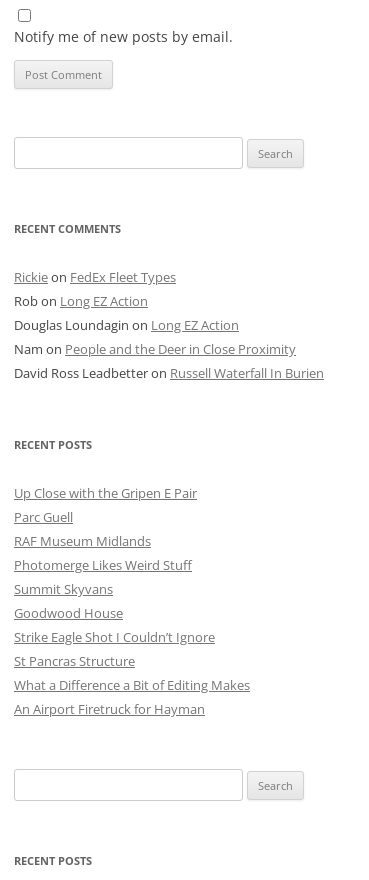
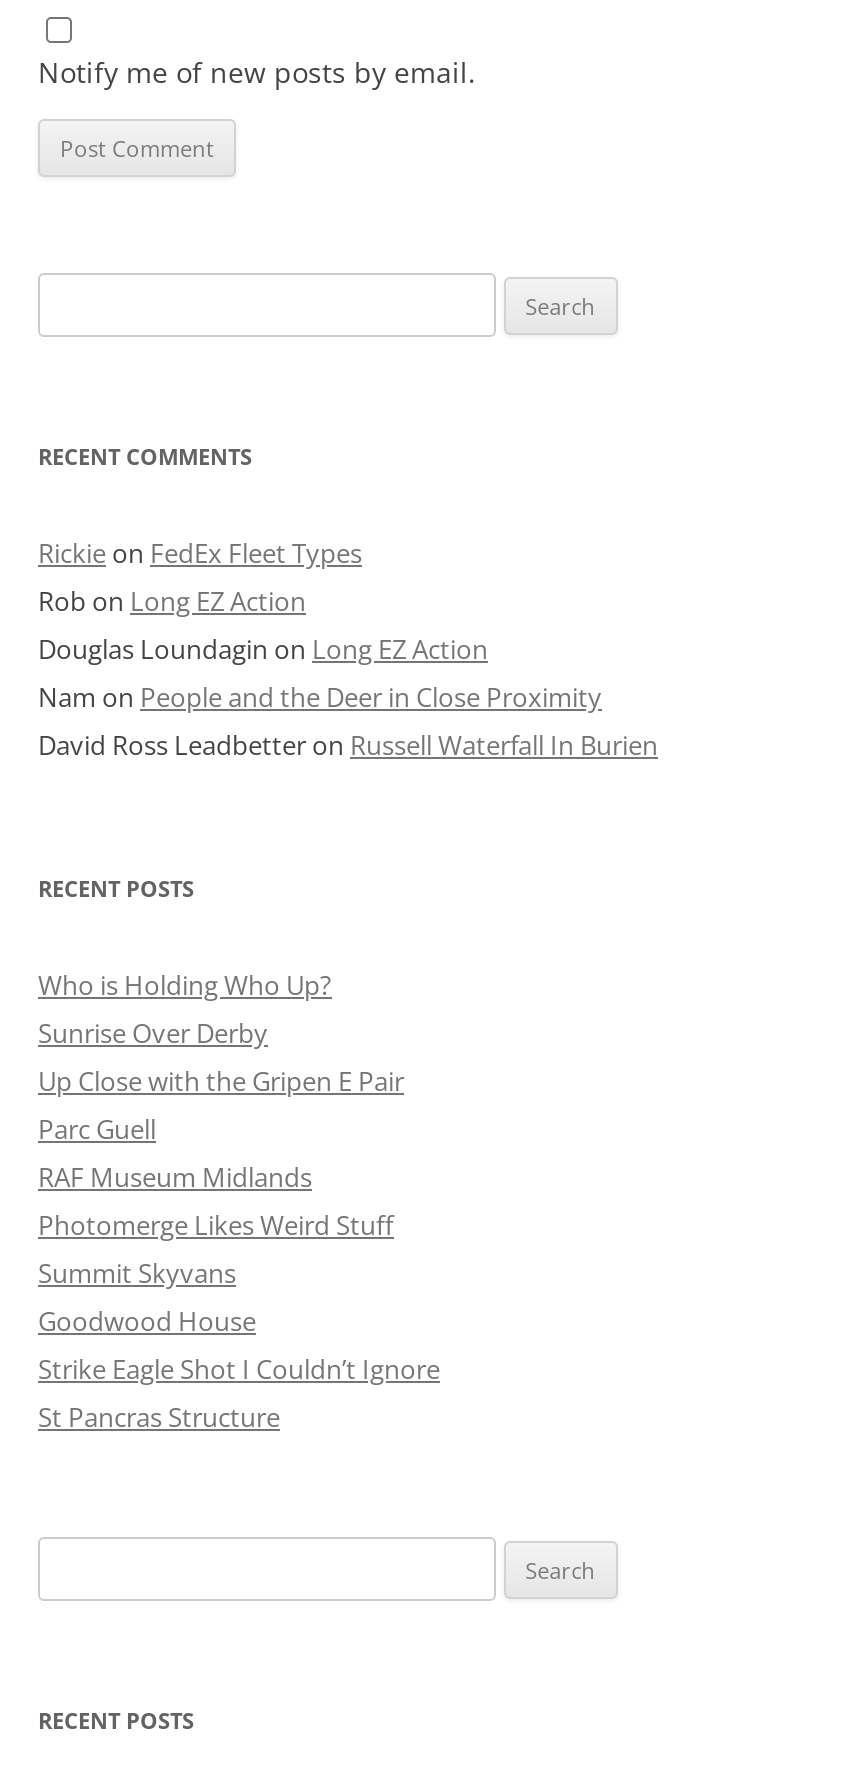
+ Who is Holding Who Up?
+ Sunrise Over Derby

moved down: Up Close with the Gripen E Pair | Parc Guell | RAF Museum Midlands | Photomerge Likes Weird Stuff | Summit Skyvans | Goodwood House | Strike Eagle Shot I Couldn’t Ignore | St Pancras Structure

- What a Difference a Bit of Editing Makes
- An Airport Firetruck for Hayman
